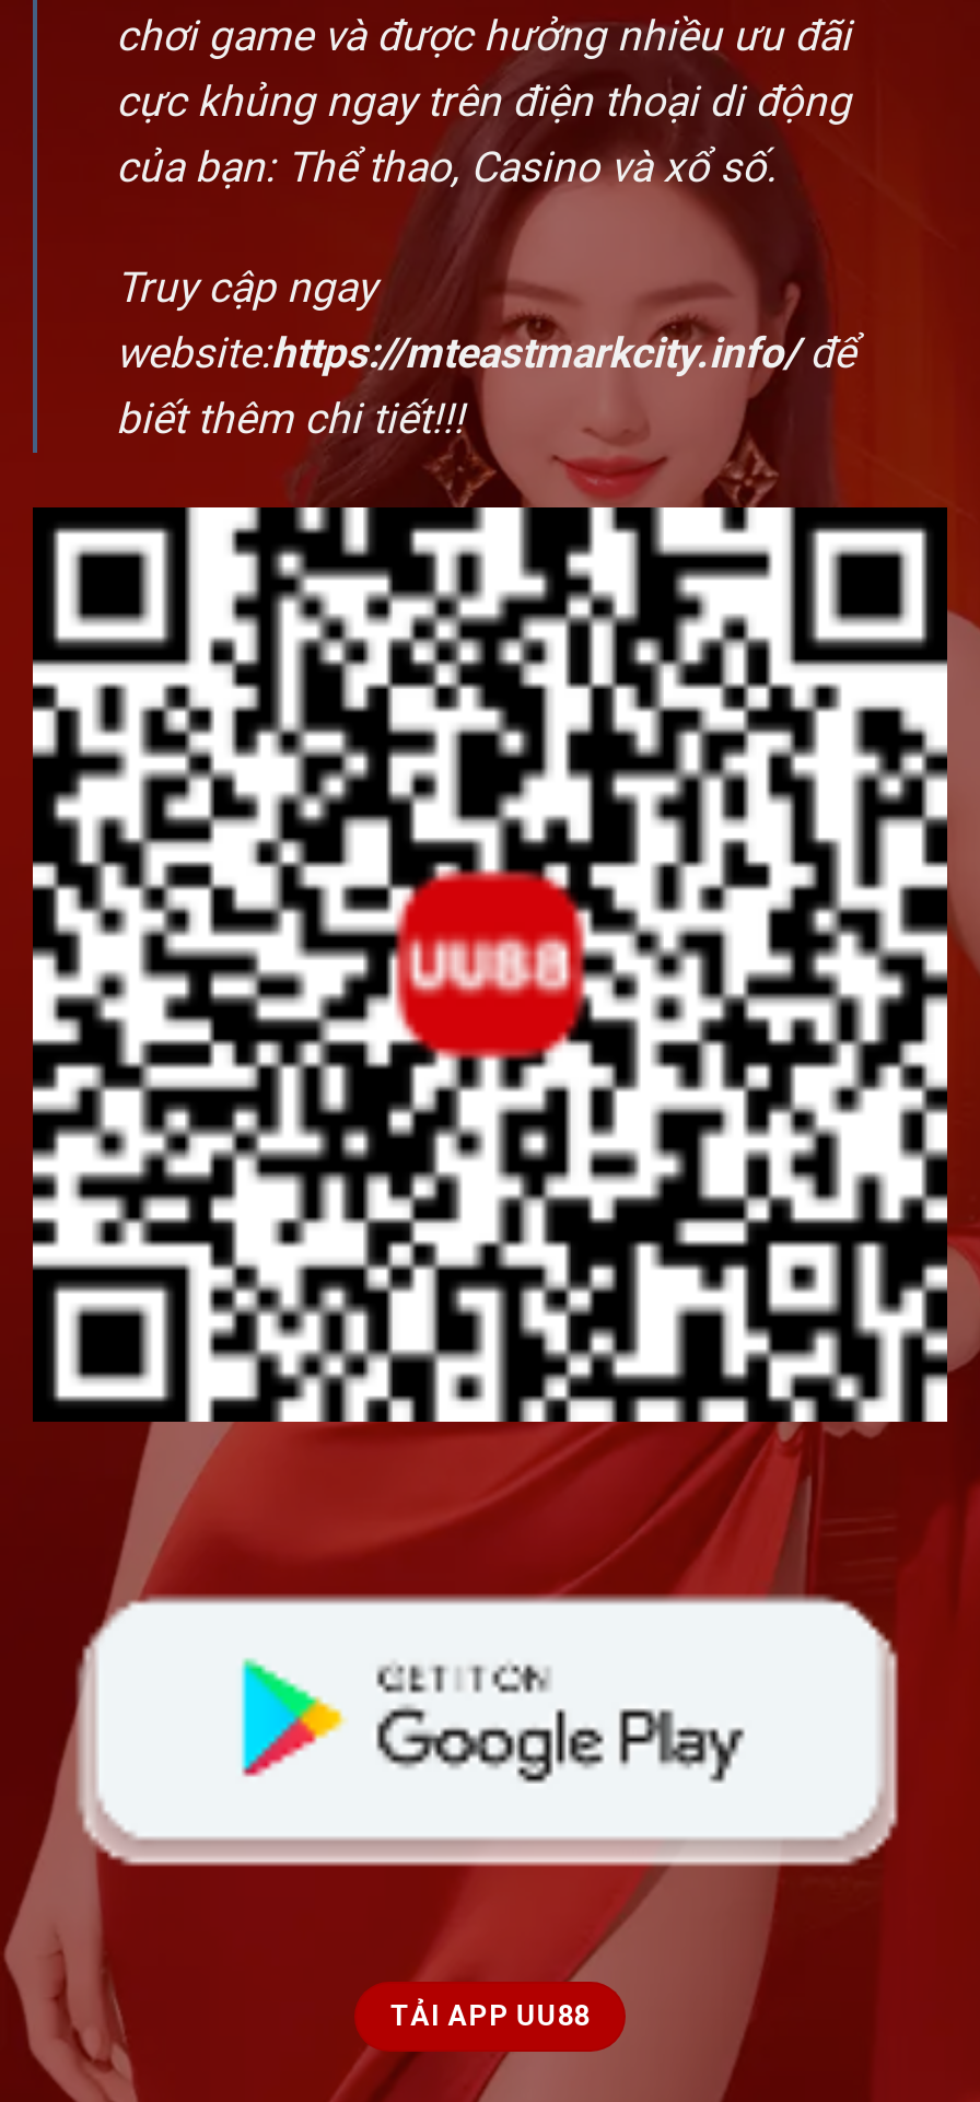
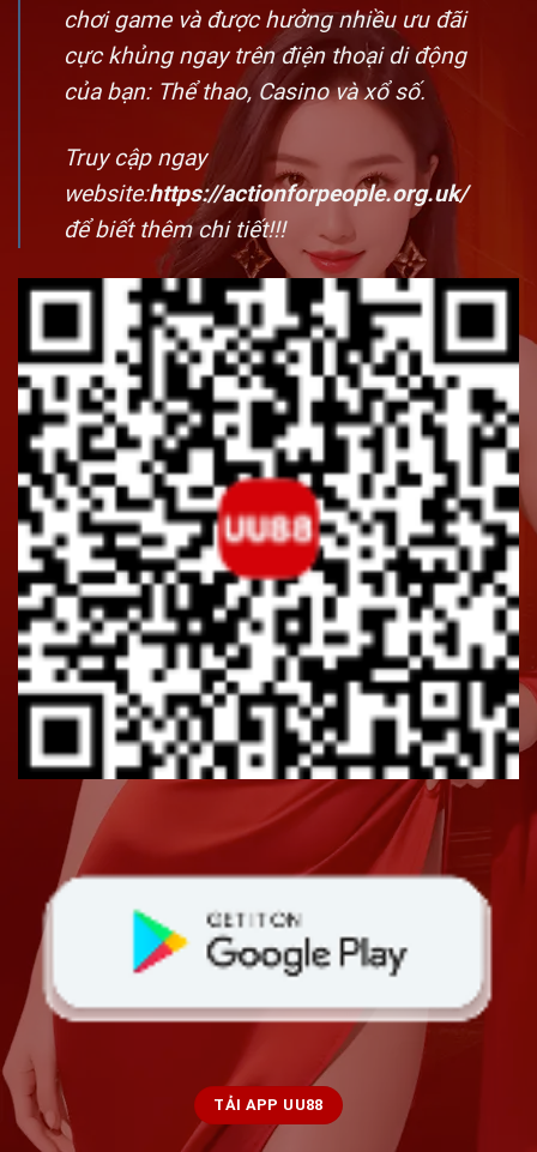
- website:https://mteastmarkcity.info/ để
- biết thêm chi tiết!!!
+ website:https://actionforpeople.org.uk/
+ để biết thêm chi tiết!!!
